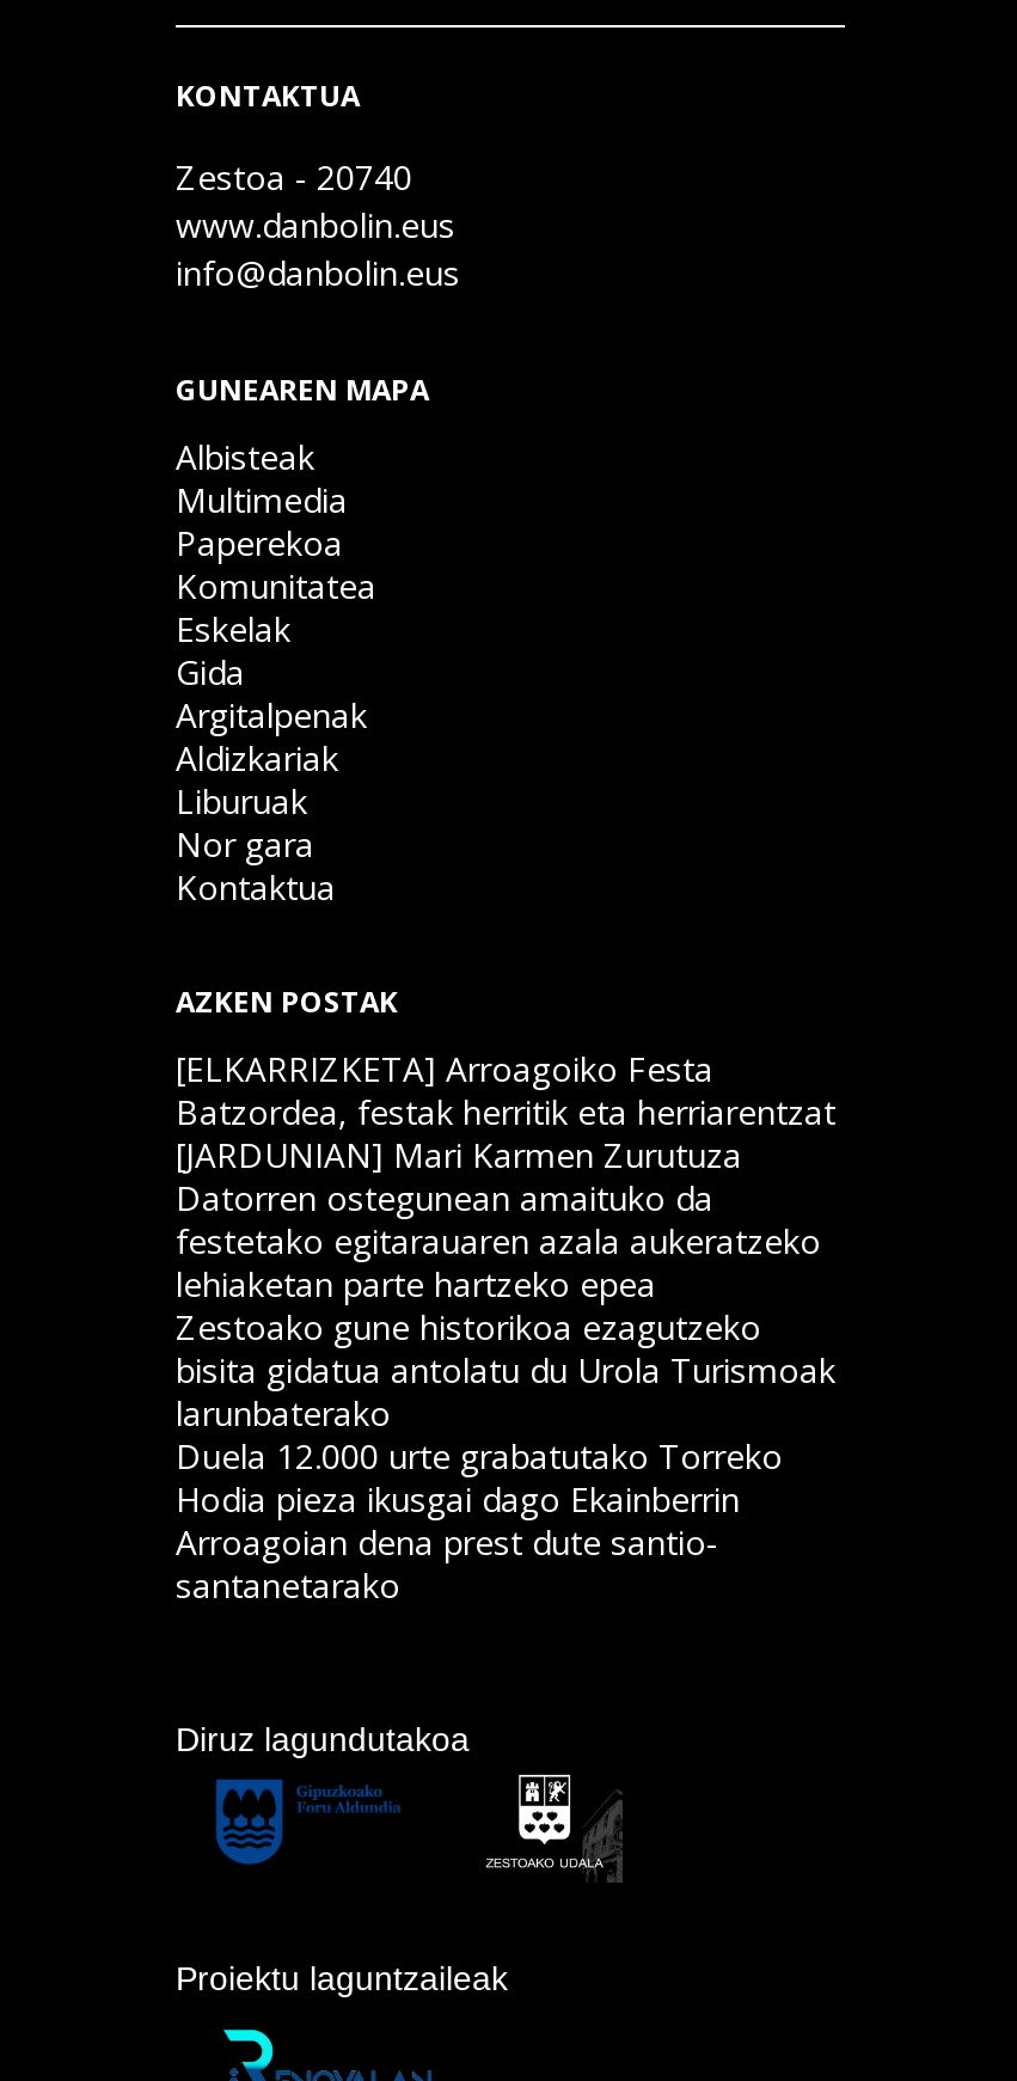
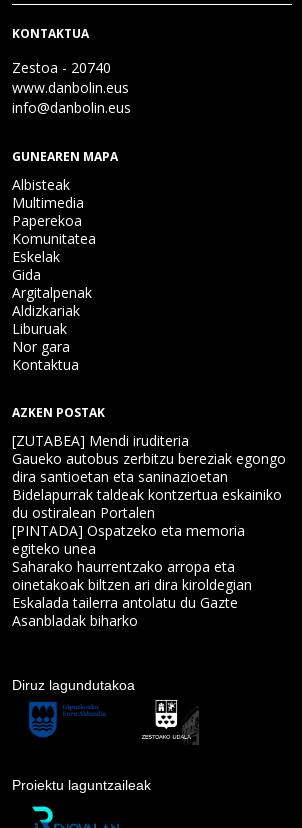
- [ELKARRIZKETA] Arroagoiko Festa
- Batzordea, festak herritik eta herriarentzat
- [JARDUNIAN] Mari Karmen Zurutuza
- Datorren ostegunean amaituko da
- festetako egitarauaren azala aukeratzeko
- lehiaketan parte hartzeko epea
- Zestoako gune historikoa ezagutzeko
- bisita gidatua antolatu du Urola Turismoak
- larunbaterako
- Duela 12.000 urte grabatutako Torreko
- Hodia pieza ikusgai dago Ekainberrin
- Arroagoian dena prest dute santio-
- santanetarako
+ [ZUTABEA] Mendi iruditeria
+ Gaueko autobus zerbitzu bereziak egongo
+ dira santioetan eta saninazioetan
+ Bidelapurrak taldeak kontzertua eskainiko
+ du ostiralean Portalen
+ [PINTADA] Ospatzeko eta memoria
+ egiteko unea
+ Saharako haurrentzako arropa eta
+ oinetakoak biltzen ari dira kiroldegian
+ Eskalada tailerra antolatu du Gazte
+ Asanbladak biharko
